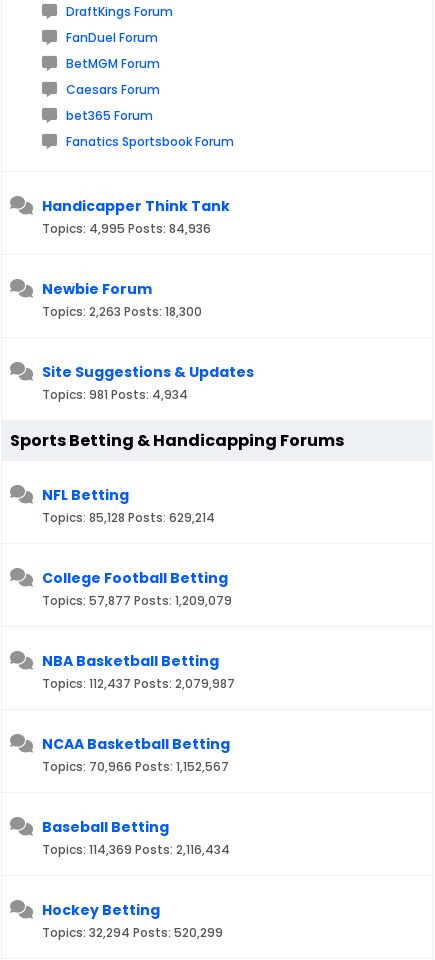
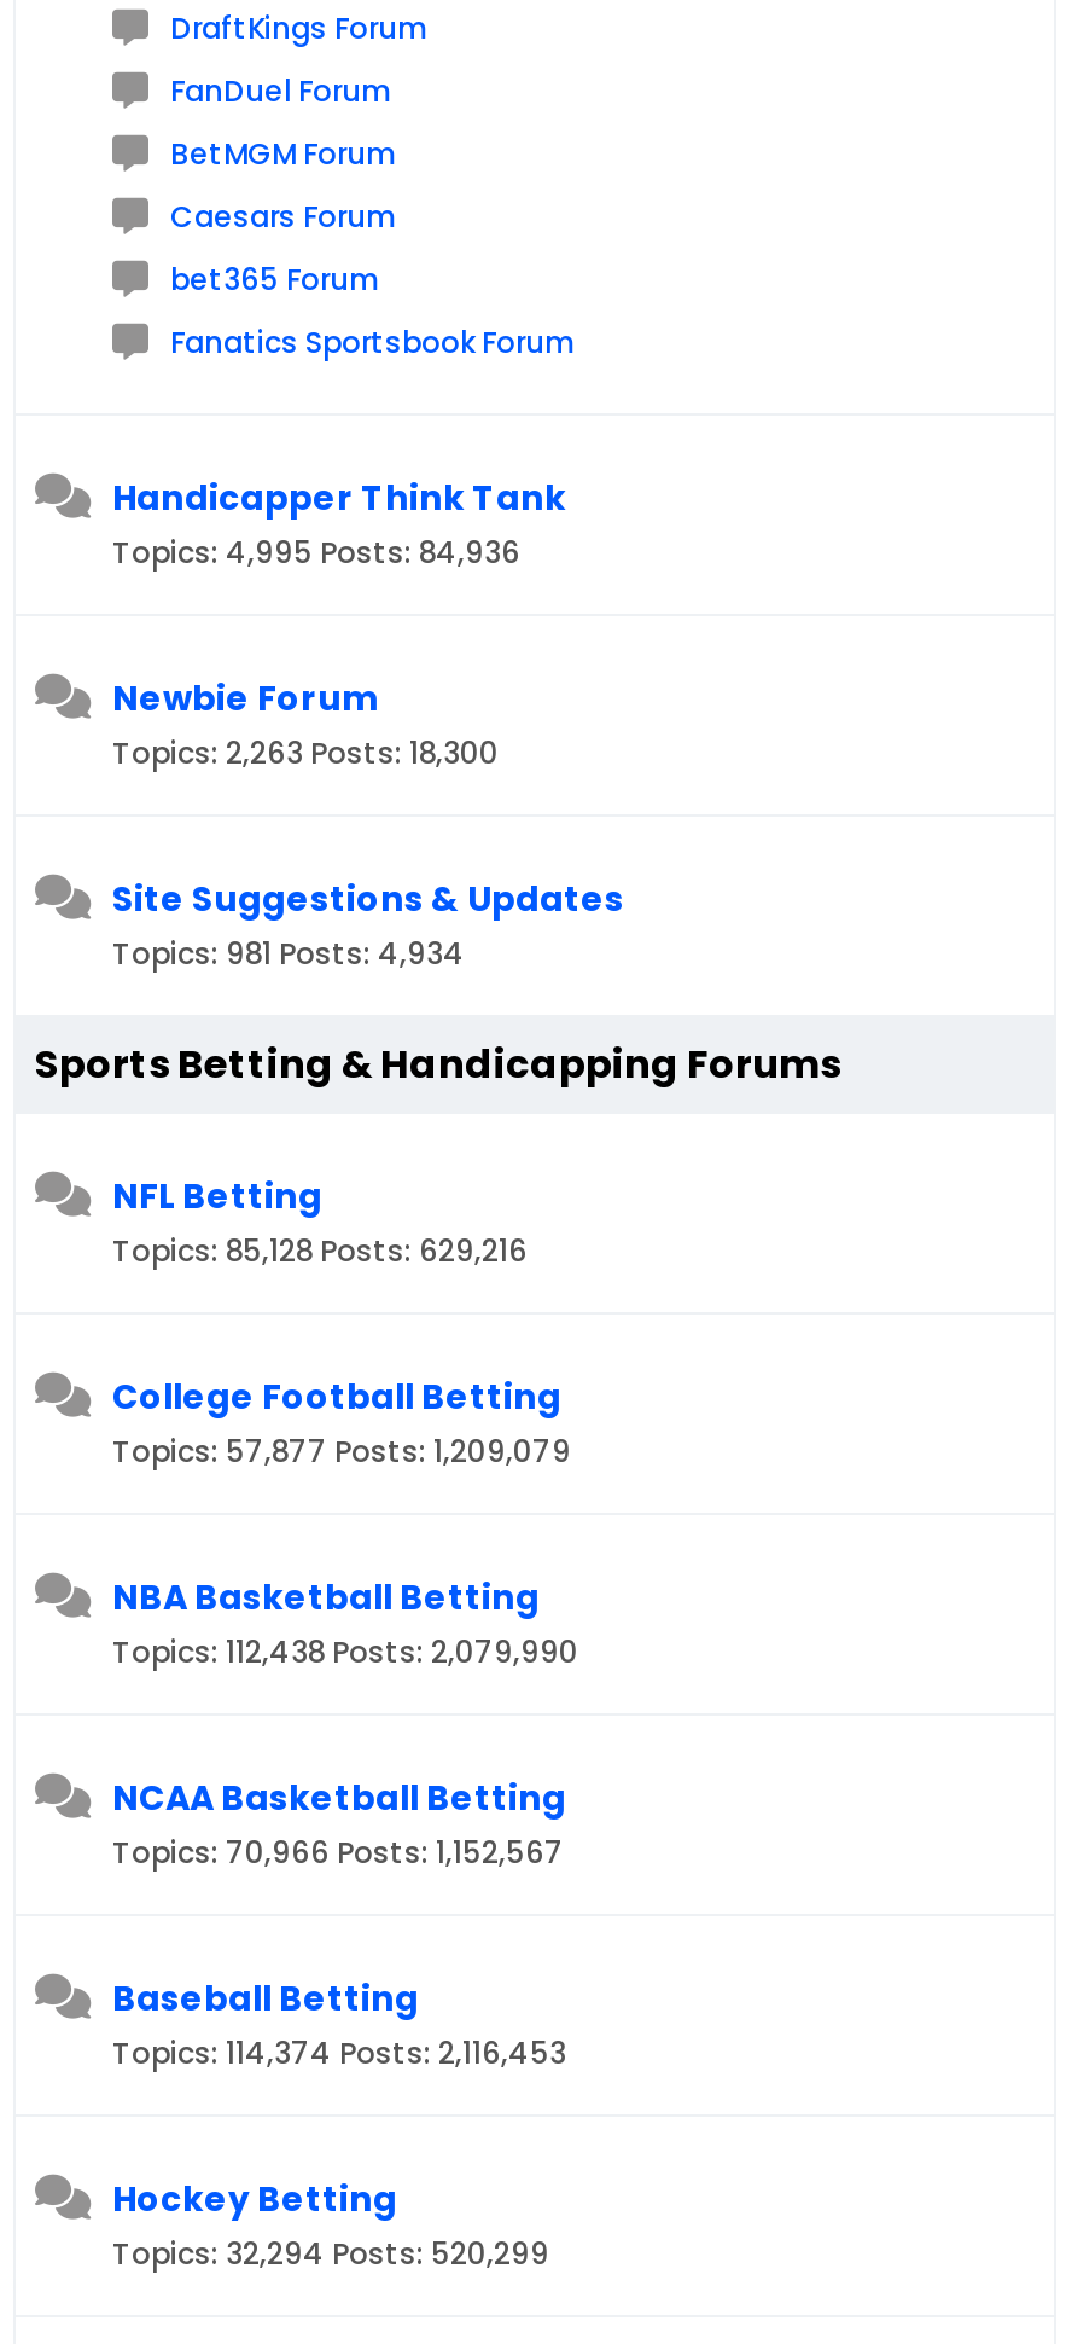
- Topics: 85,128 Posts: 629,214
+ Topics: 85,128 Posts: 629,216

- Topics: 112,437 Posts: 2,079,987
+ Topics: 112,438 Posts: 2,079,990

- Topics: 114,369 Posts: 2,116,434
+ Topics: 114,374 Posts: 2,116,453
